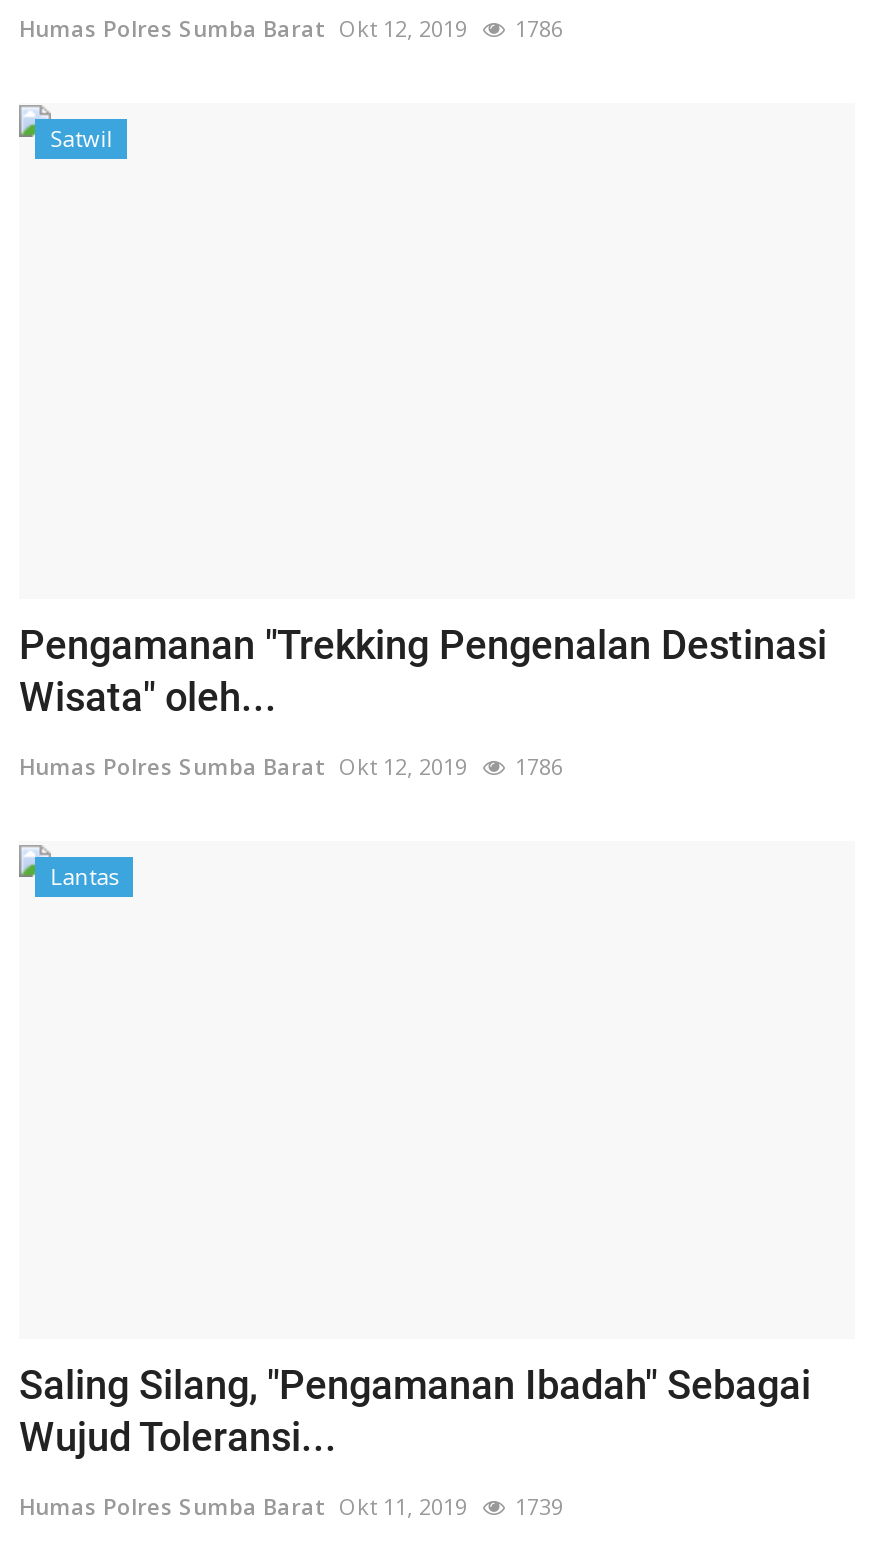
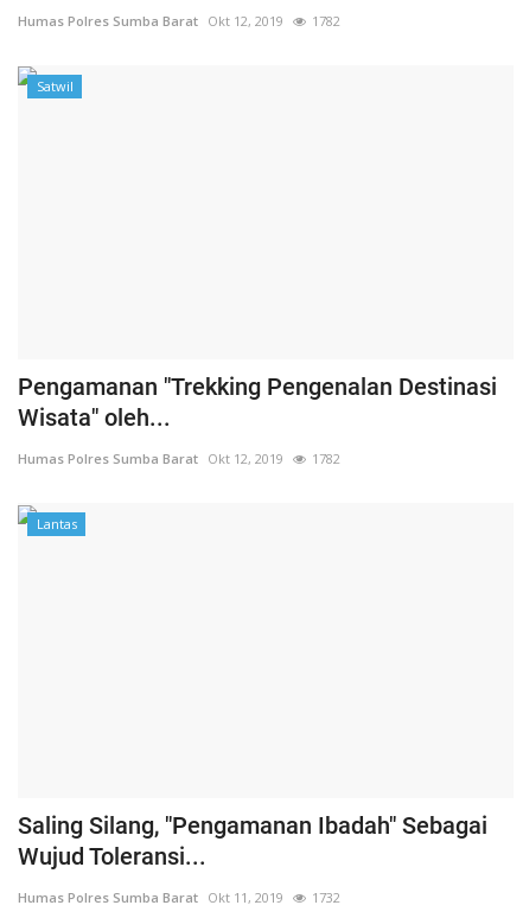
- Humas Polres Sumba Barat Okt 12, 2019 1786
+ Humas Polres Sumba Barat Okt 12, 2019 1782

- Humas Polres Sumba Barat Okt 12, 2019 1786
+ Humas Polres Sumba Barat Okt 12, 2019 1782

- Humas Polres Sumba Barat Okt 11, 2019 1739
+ Humas Polres Sumba Barat Okt 11, 2019 1732
